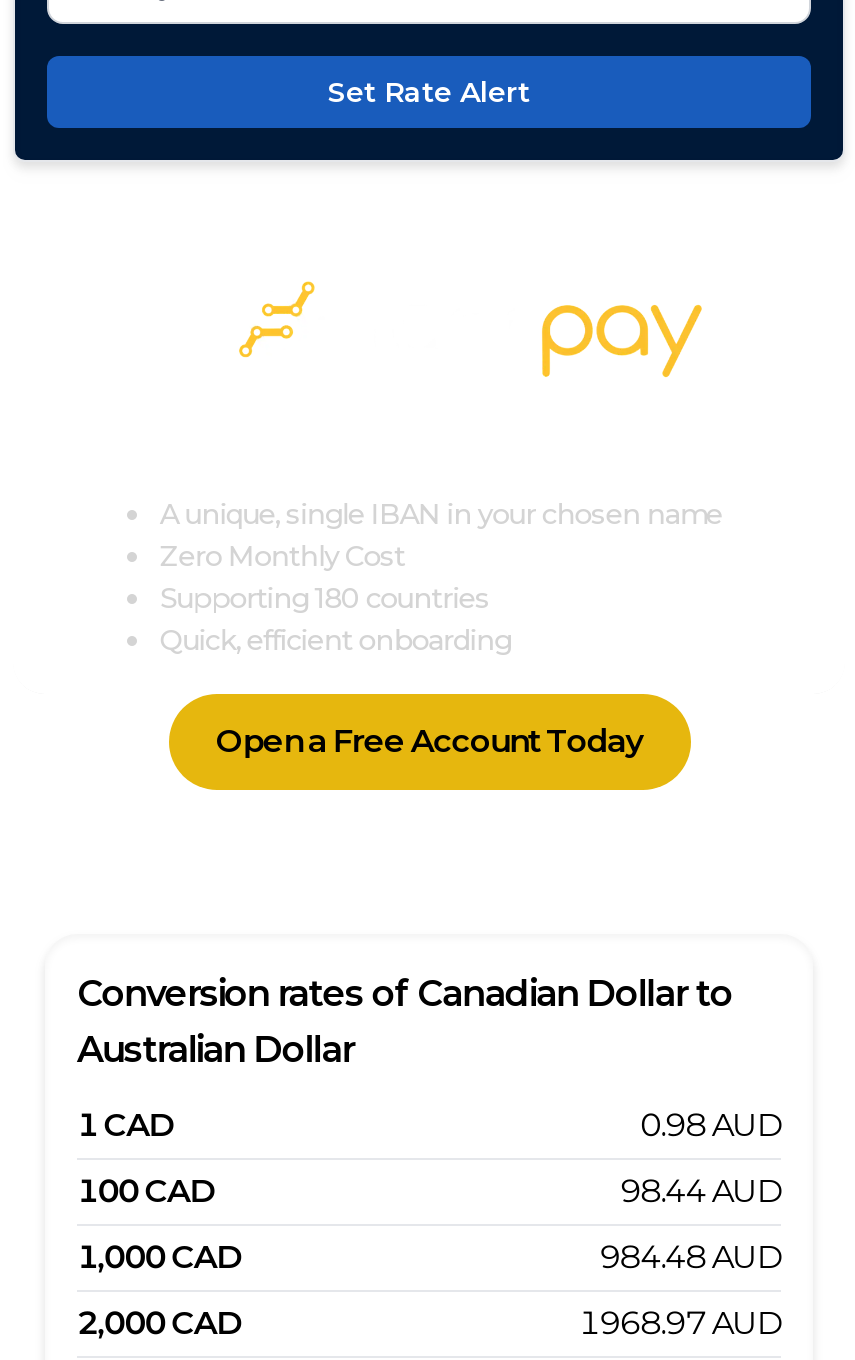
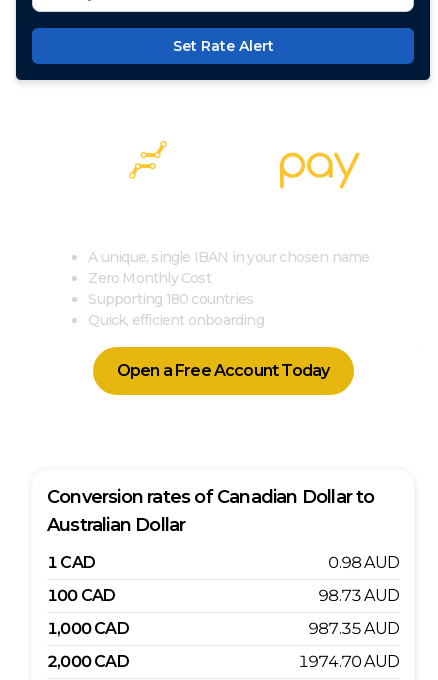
- 98.44 AUD
+ 98.73 AUD

- 984.48 AUD
+ 987.35 AUD

- 1968.97 AUD
+ 1974.70 AUD
